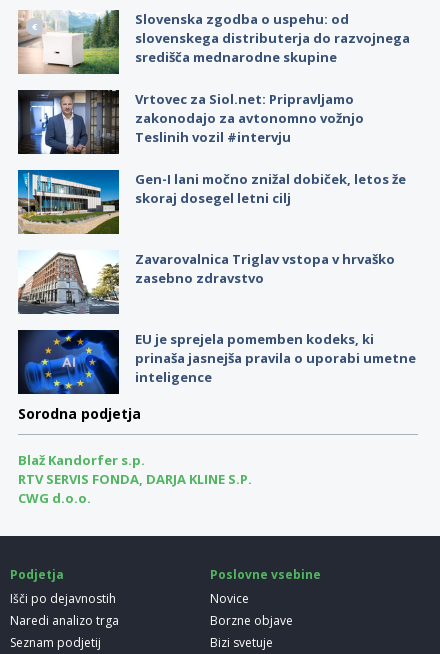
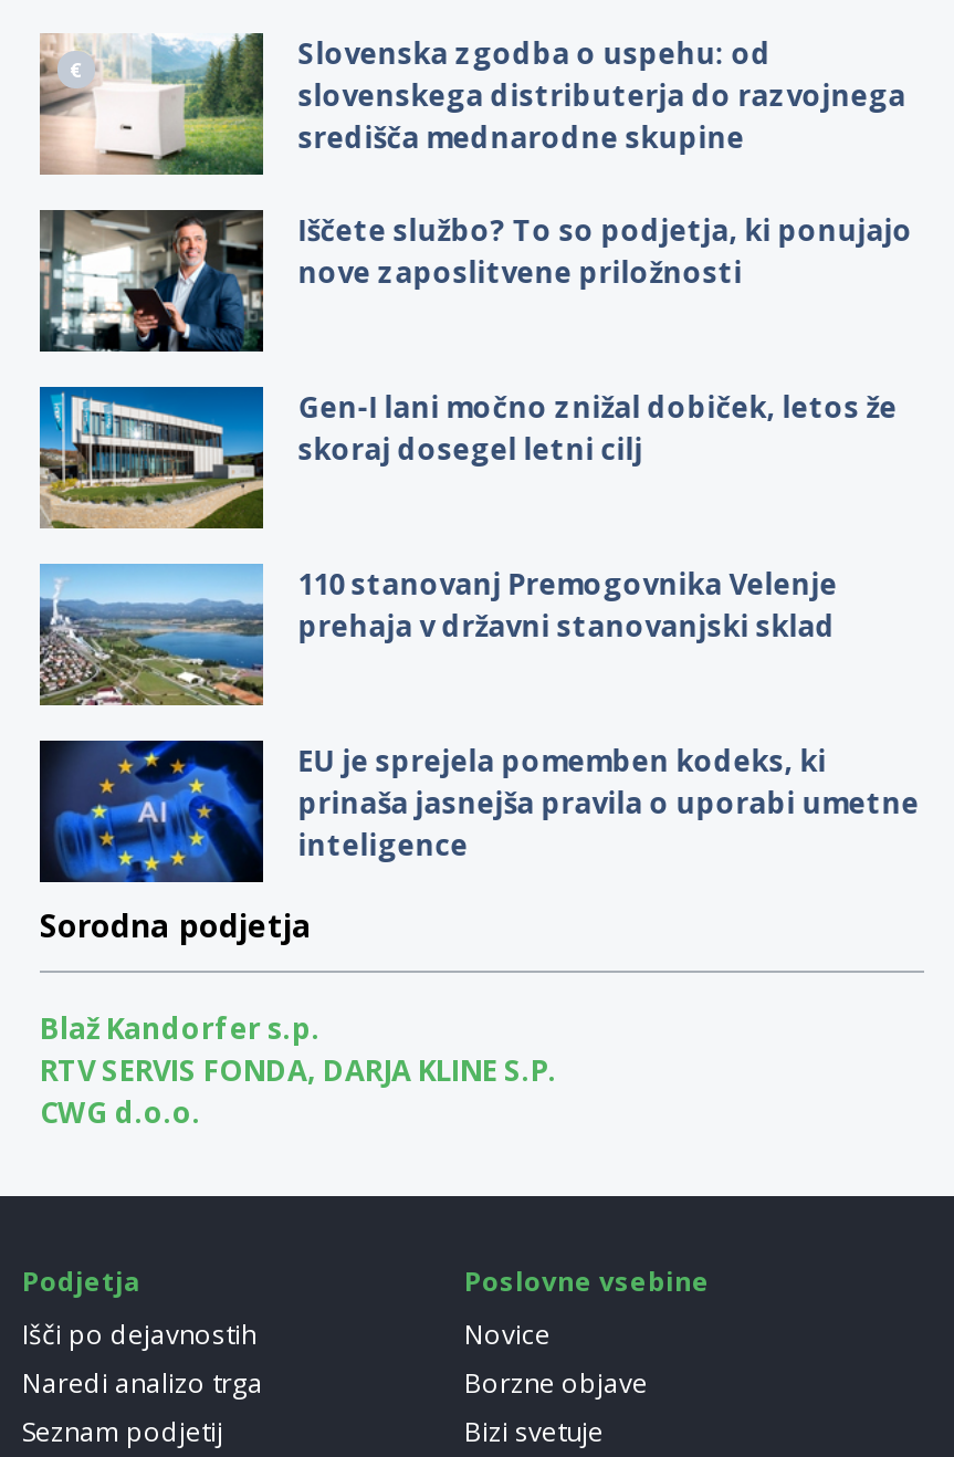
- [image]
- Vrtovec za Siol.net: Pripravljamo
- zakonodajo za avtonomno vožnjo
- Teslinih vozil #intervju
+ [image]
+ Iščete službo? To so podjetja, ki ponujajo
+ nove zaposlitvene priložnosti

- [image]
- Zavarovalnica Triglav vstopa v hrvaško
- zasebno zdravstvo
+ [image]
+ 110 stanovanj Premogovnika Velenje
+ prehaja v državni stanovanjski sklad
